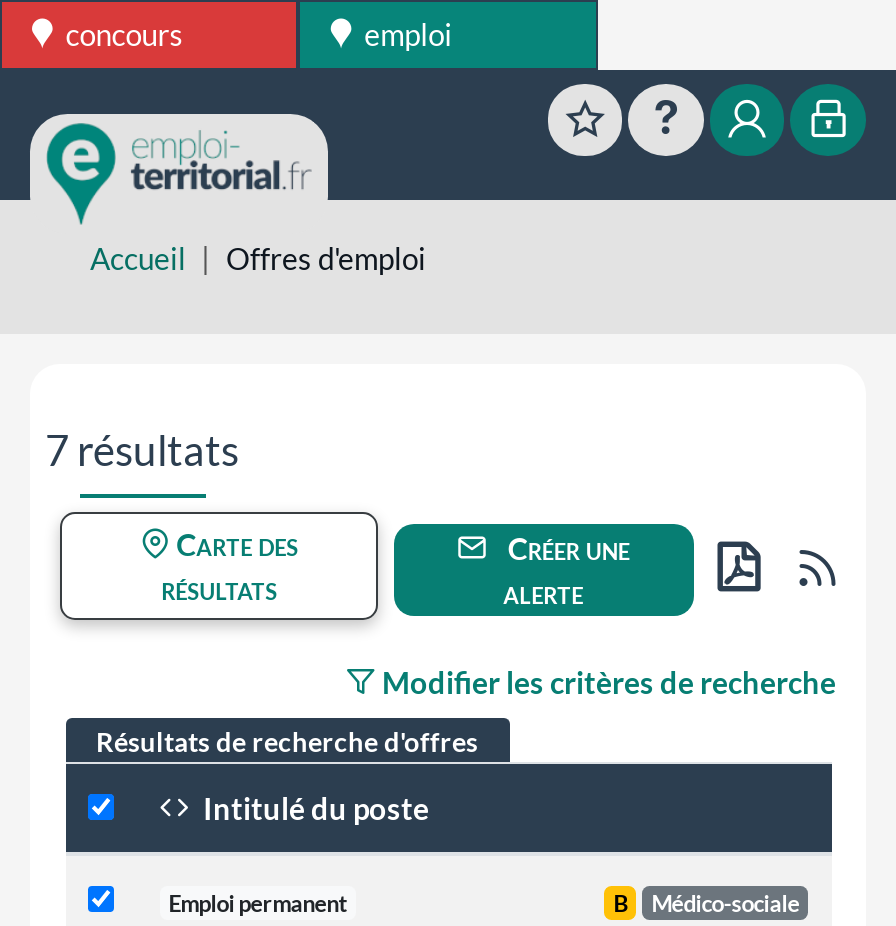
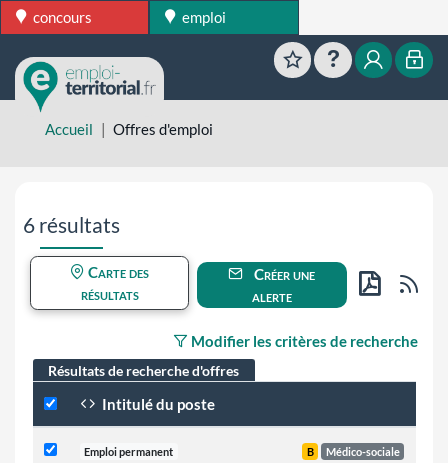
- 7 résultats
+ 6 résultats
